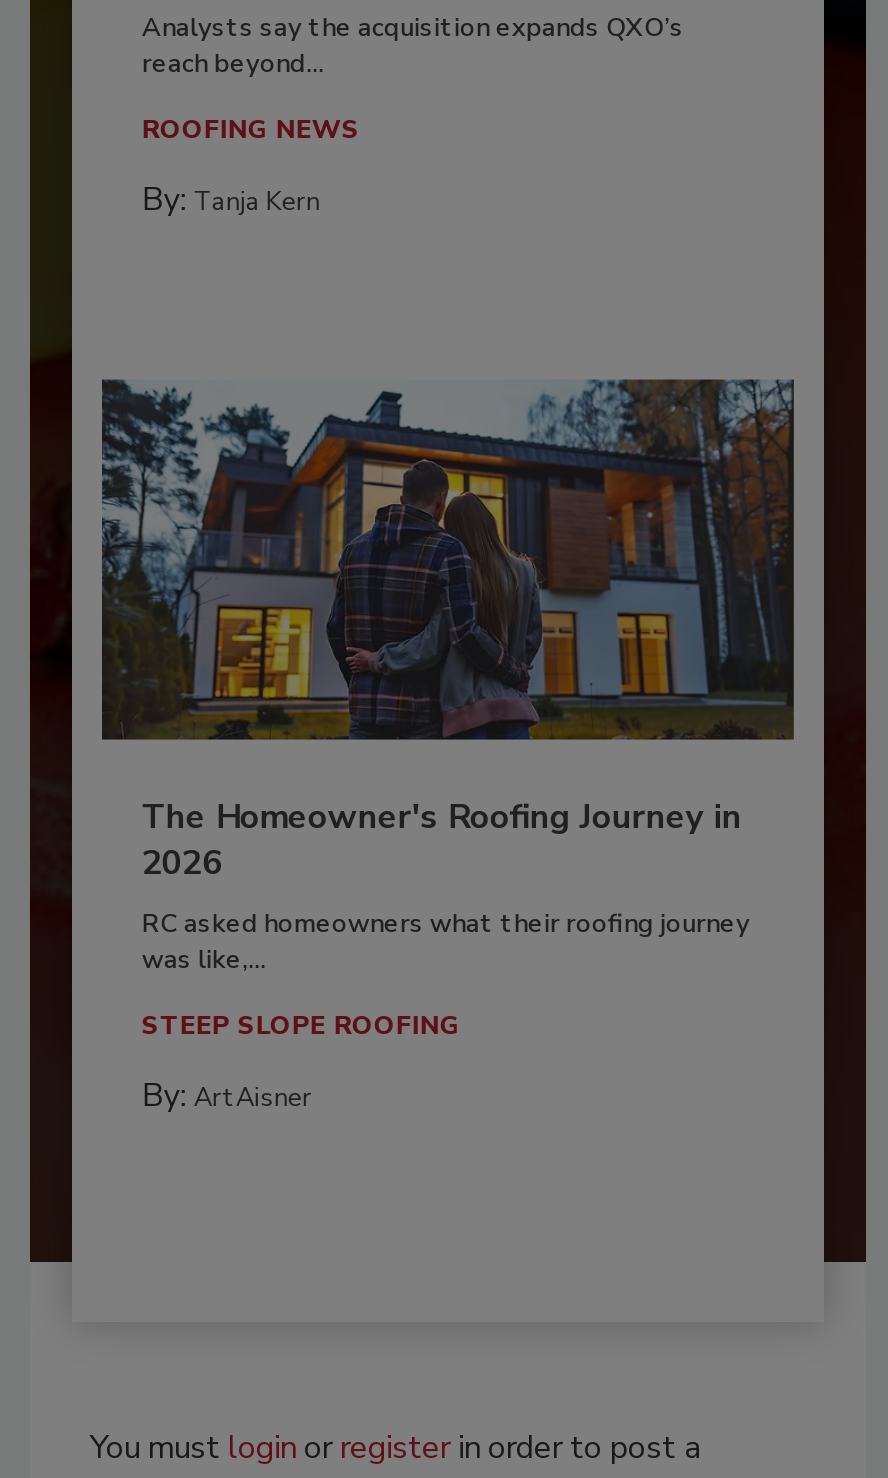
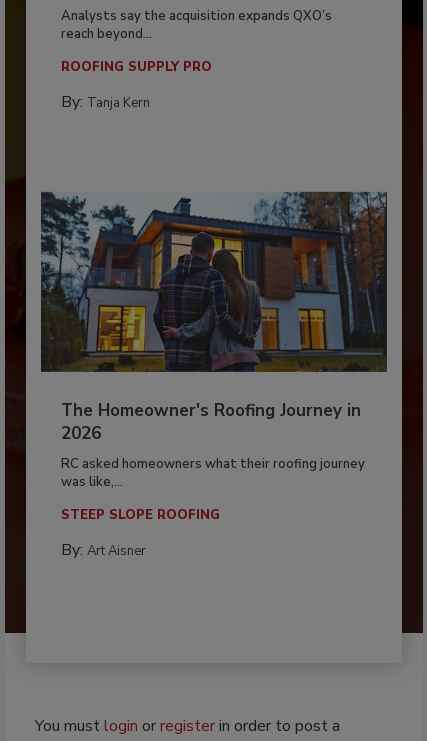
- ROOFING NEWS
+ ROOFING SUPPLY PRO
